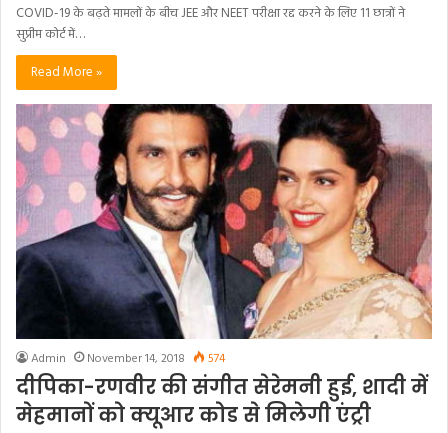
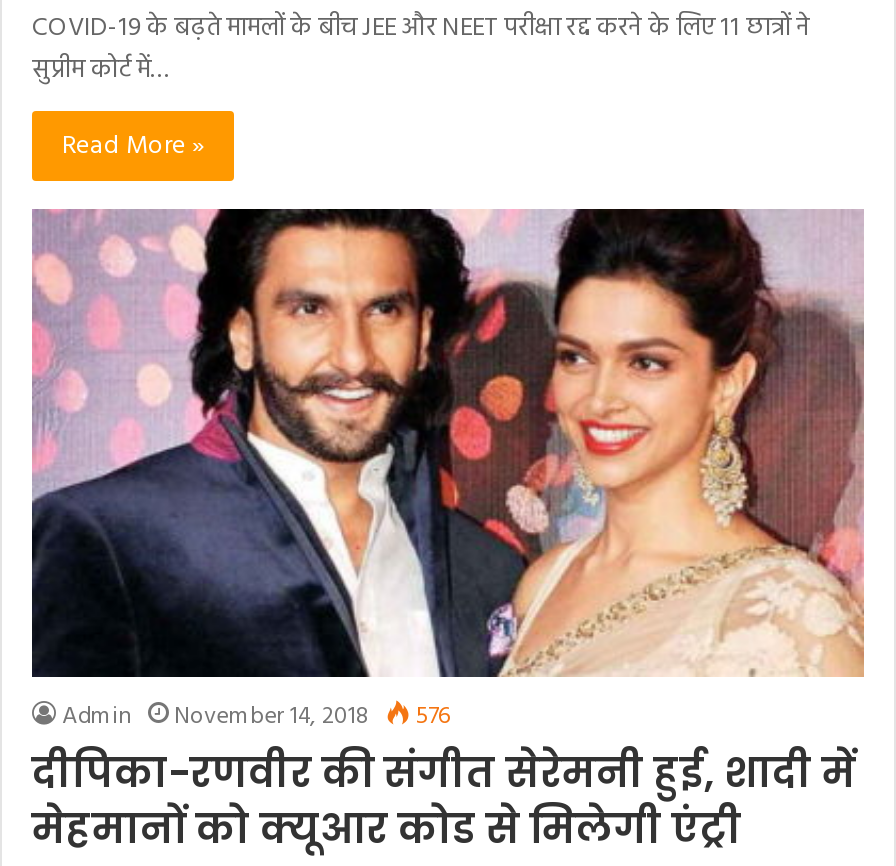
- Admin November 14, 2018 574
+ Admin November 14, 2018 576
